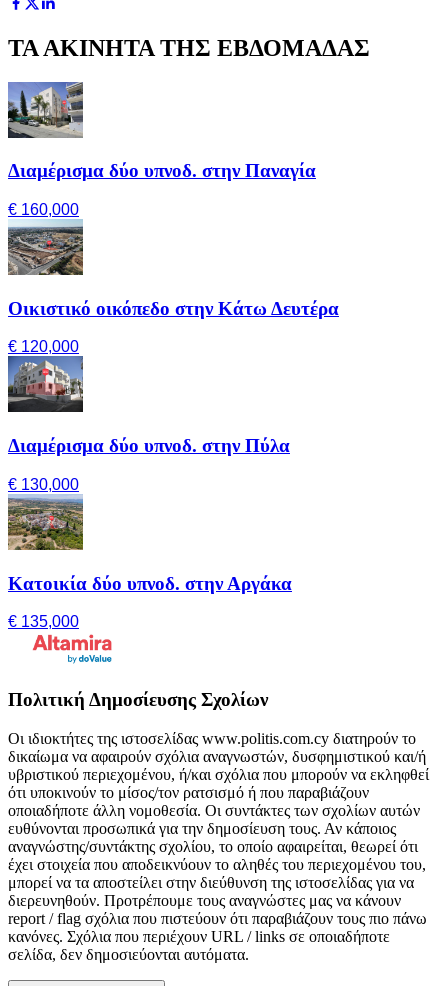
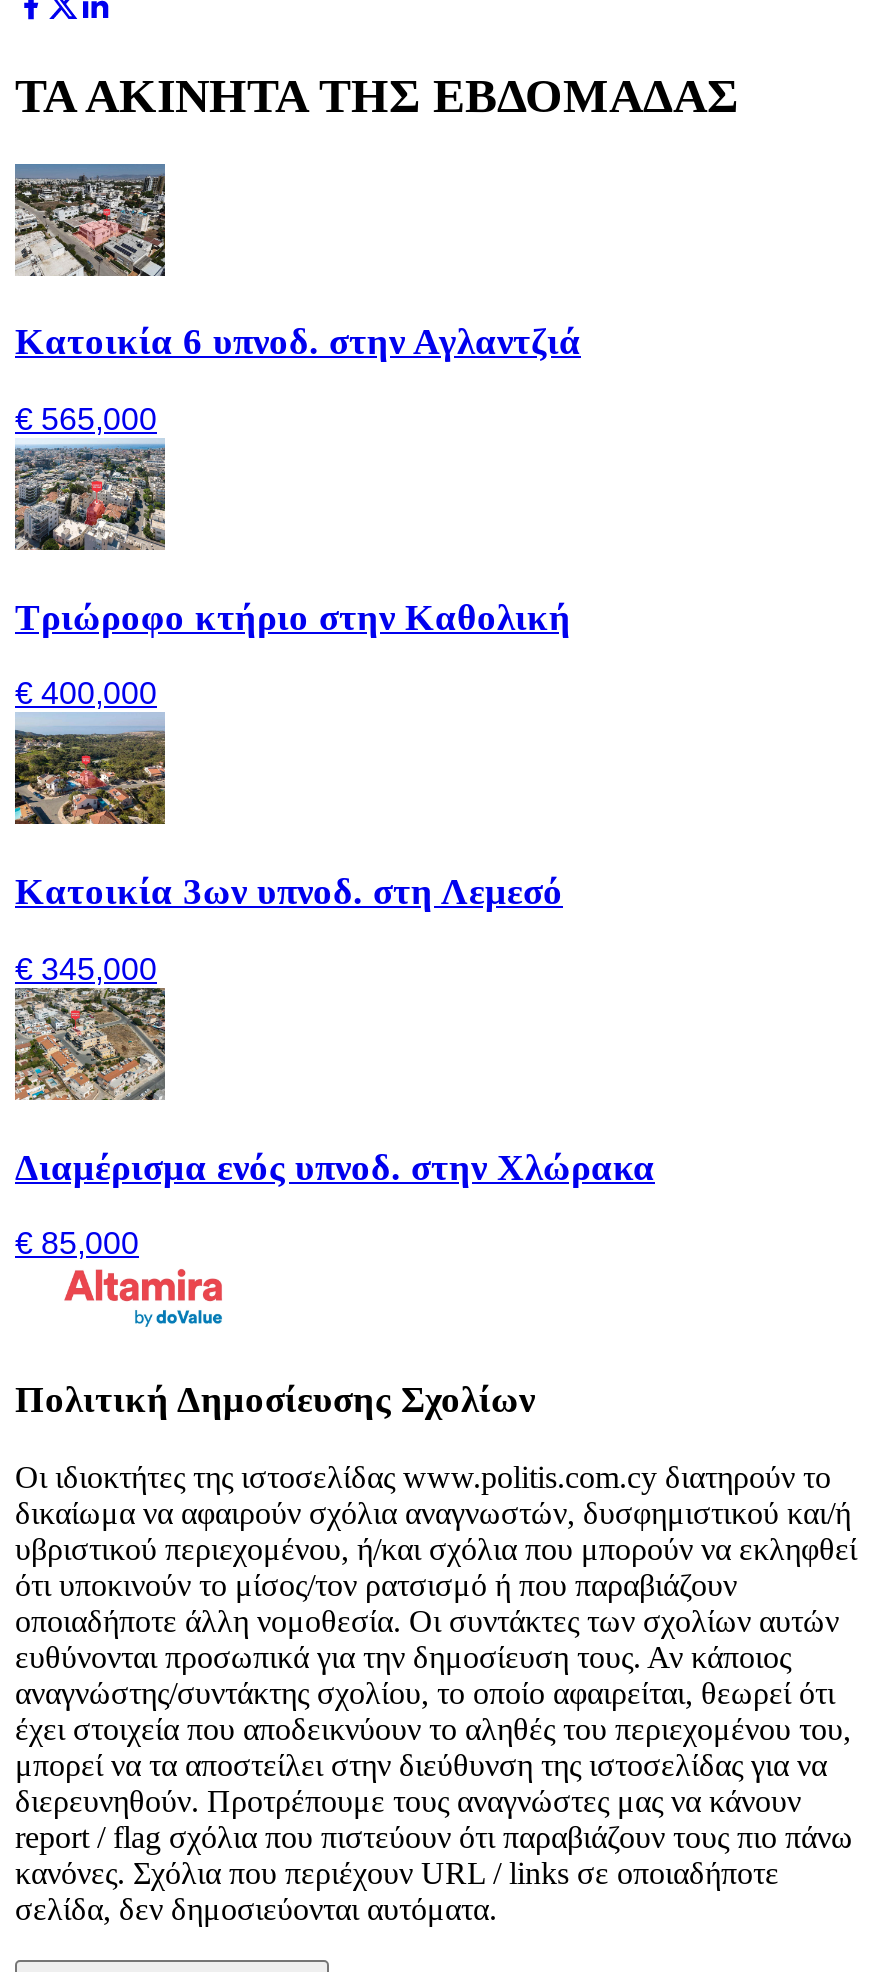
- [image]
- Διαμέρισμα δύο υπνοδ. στην Παναγία
+ [image]
+ Κατοικία 6 υπνοδ. στην Αγλαντζιά

- € 160,000
+ € 565,000

- [image]
- Οικιστικό οικόπεδο στην Κάτω Δευτέρα
+ [image]
+ Τριώροφο κτήριο στην Καθολική

- € 120,000
+ € 400,000

- [image]
- Διαμέρισμα δύο υπνοδ. στην Πύλα
+ [image]
+ Κατοικία 3ων υπνοδ. στη Λεμεσό

- € 130,000
+ € 345,000

- [image]
- Κατοικία δύο υπνοδ. στην Αργάκα
+ [image]
+ Διαμέρισμα ενός υπνοδ. στην Χλώρακα

- € 135,000
+ € 85,000
